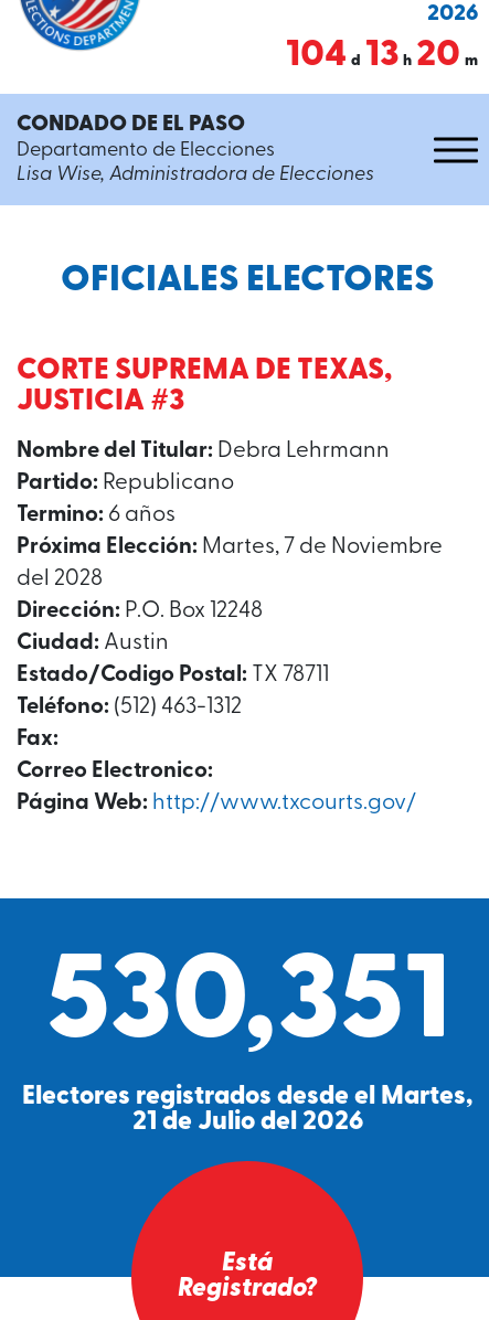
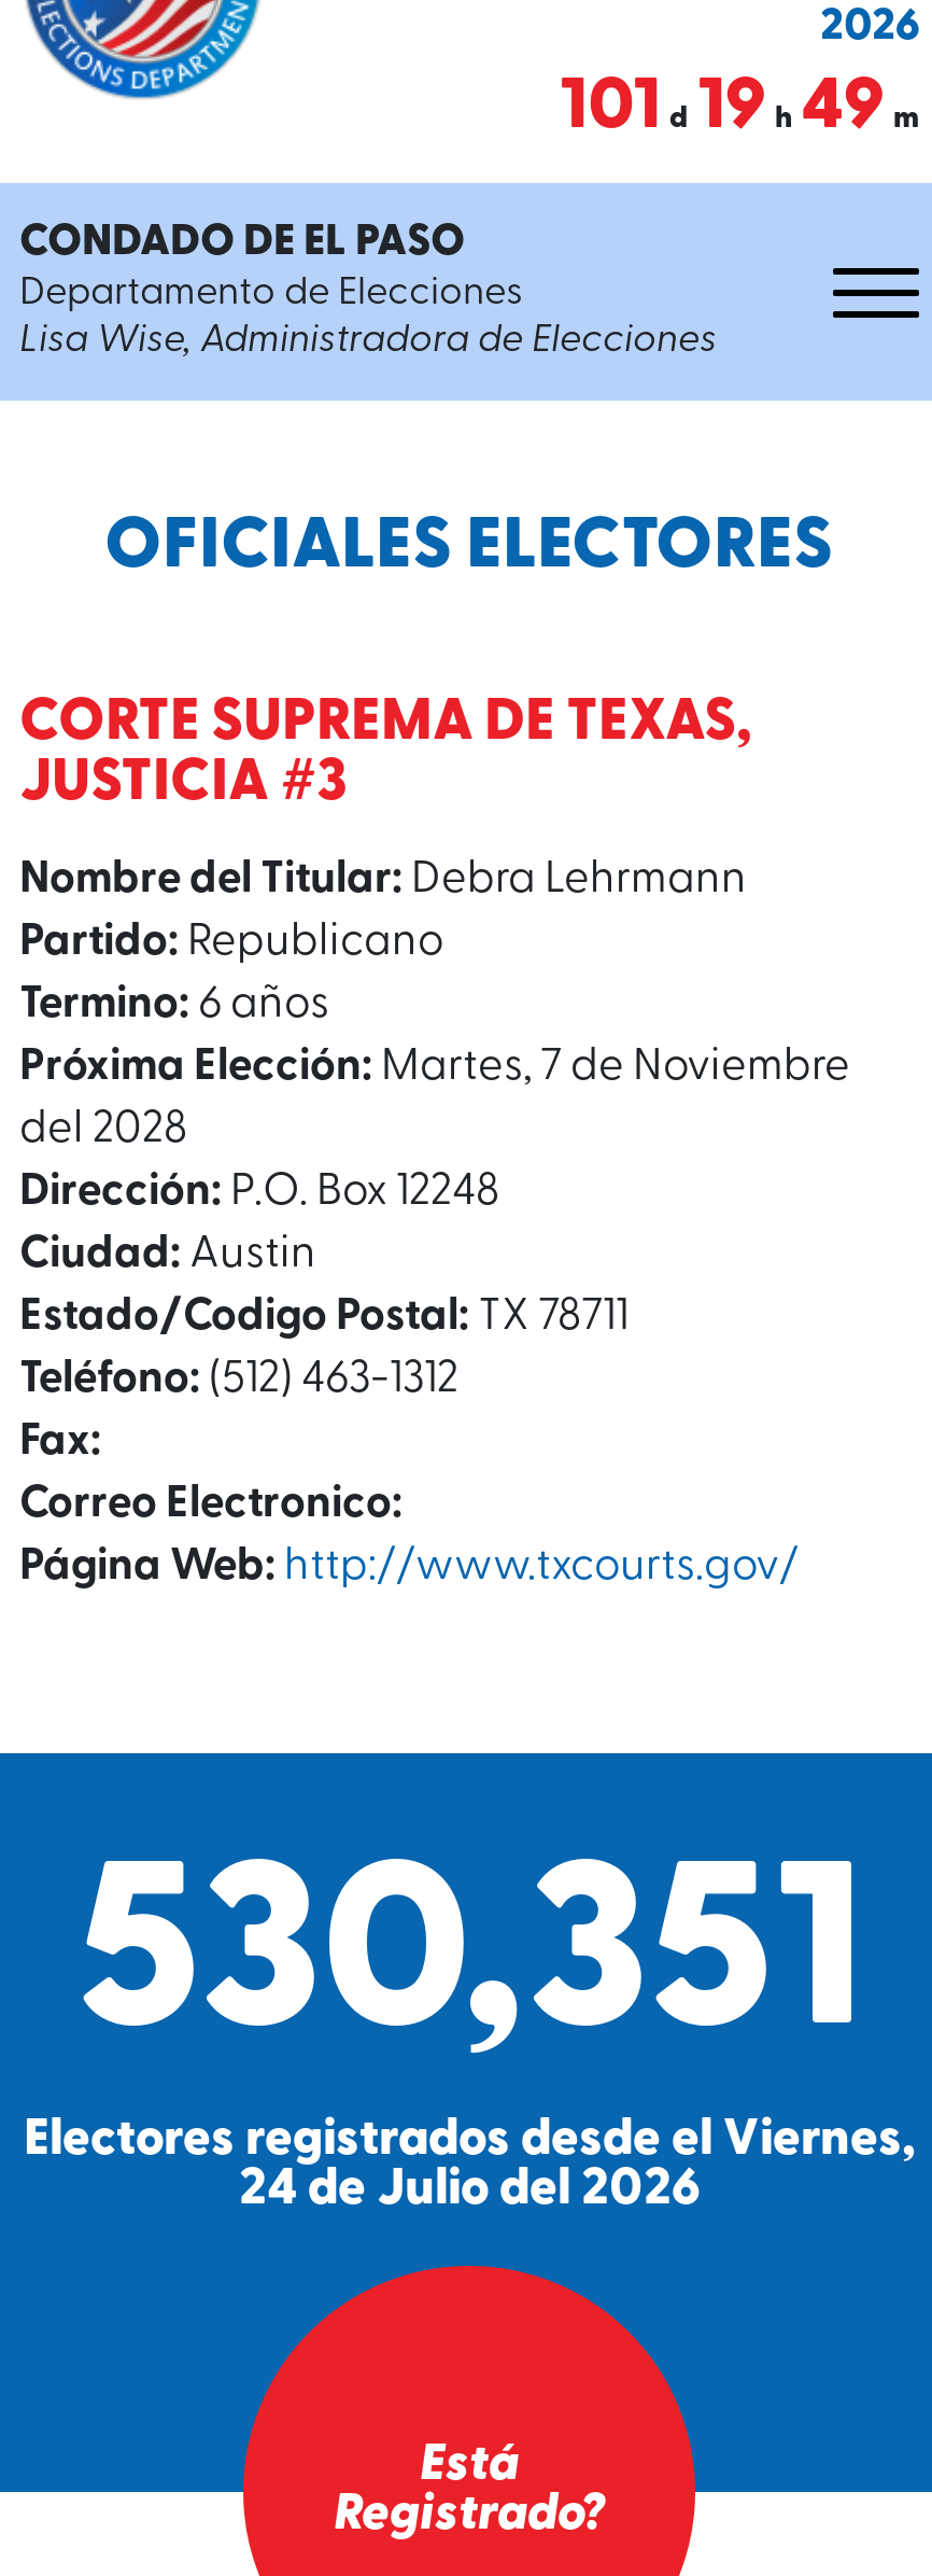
- 104 d 13 h 20 m
+ 101 d 19 h 49 m

- Electores registrados desde el Martes,
+ Electores registrados desde el Viernes,

- 21 de Julio del 2026
+ 24 de Julio del 2026
